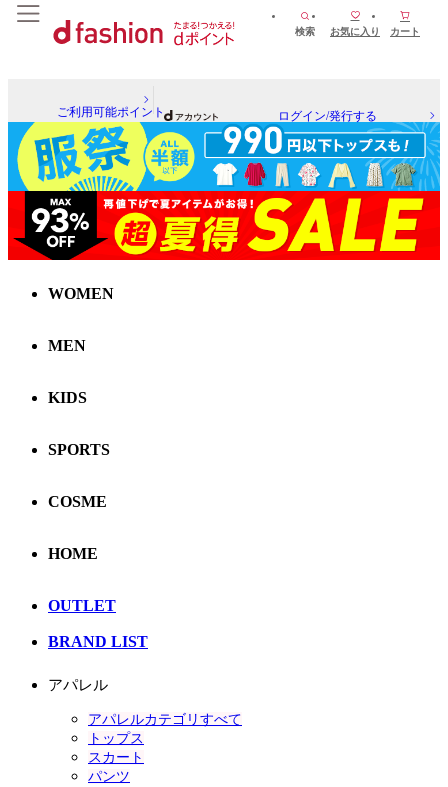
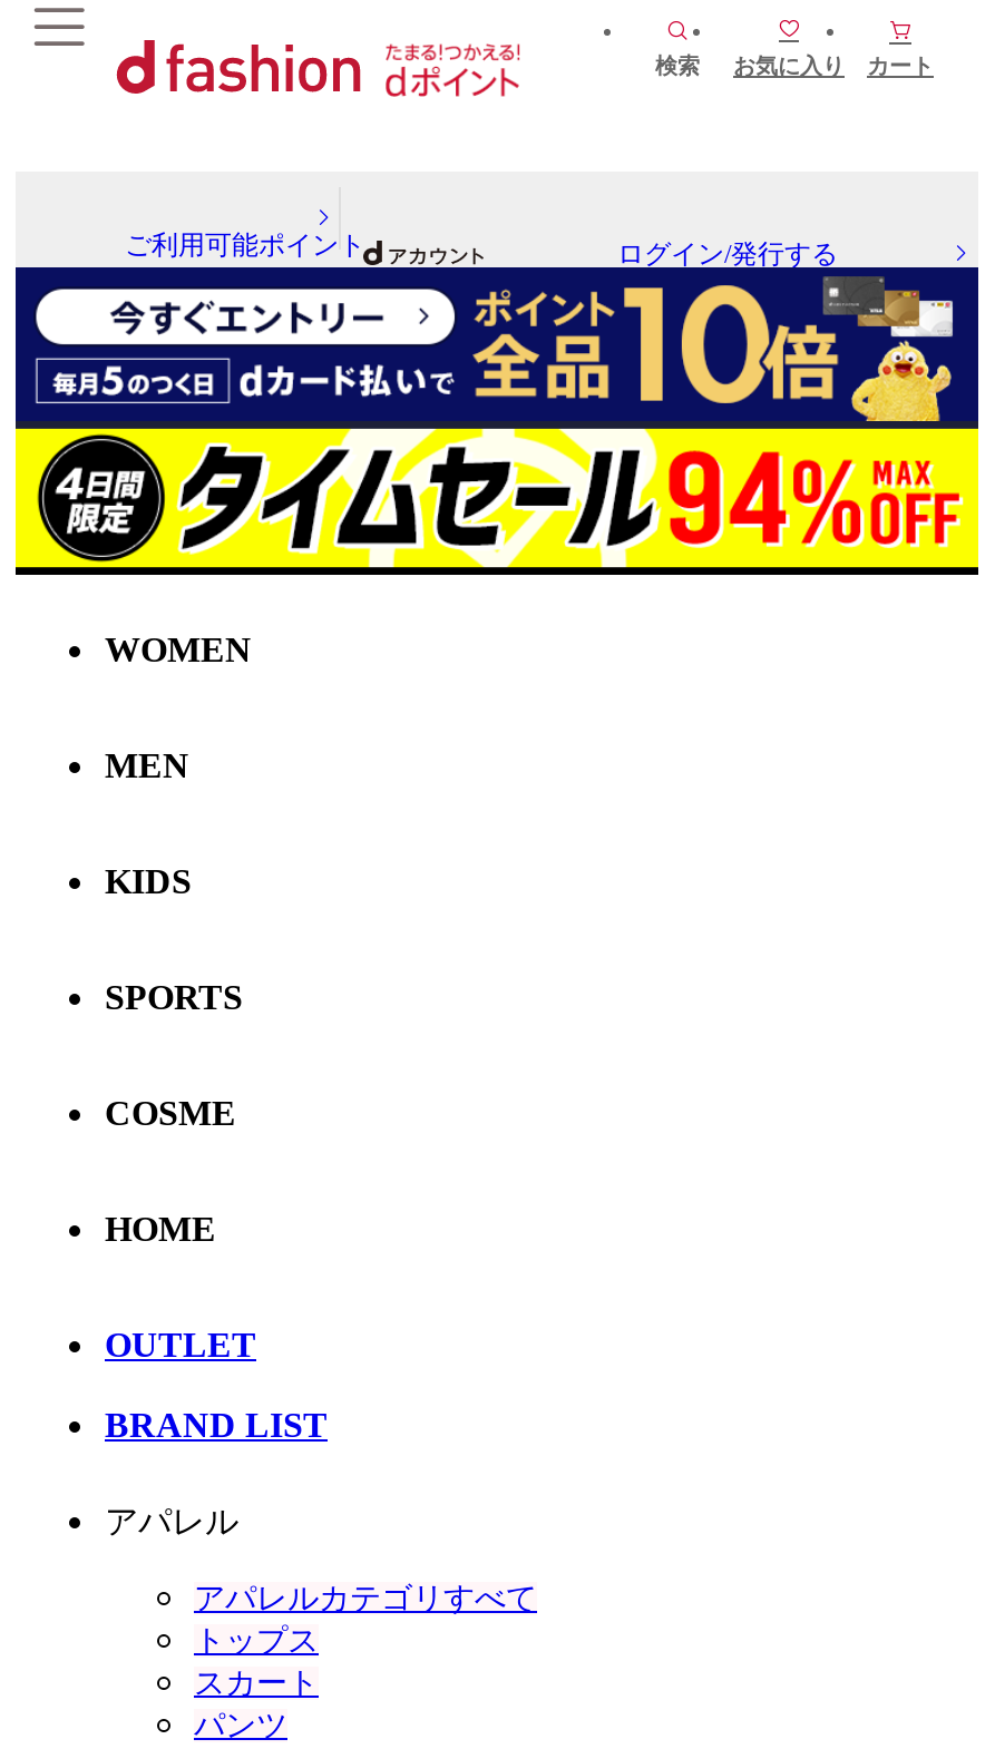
- [image]
+ [image]
